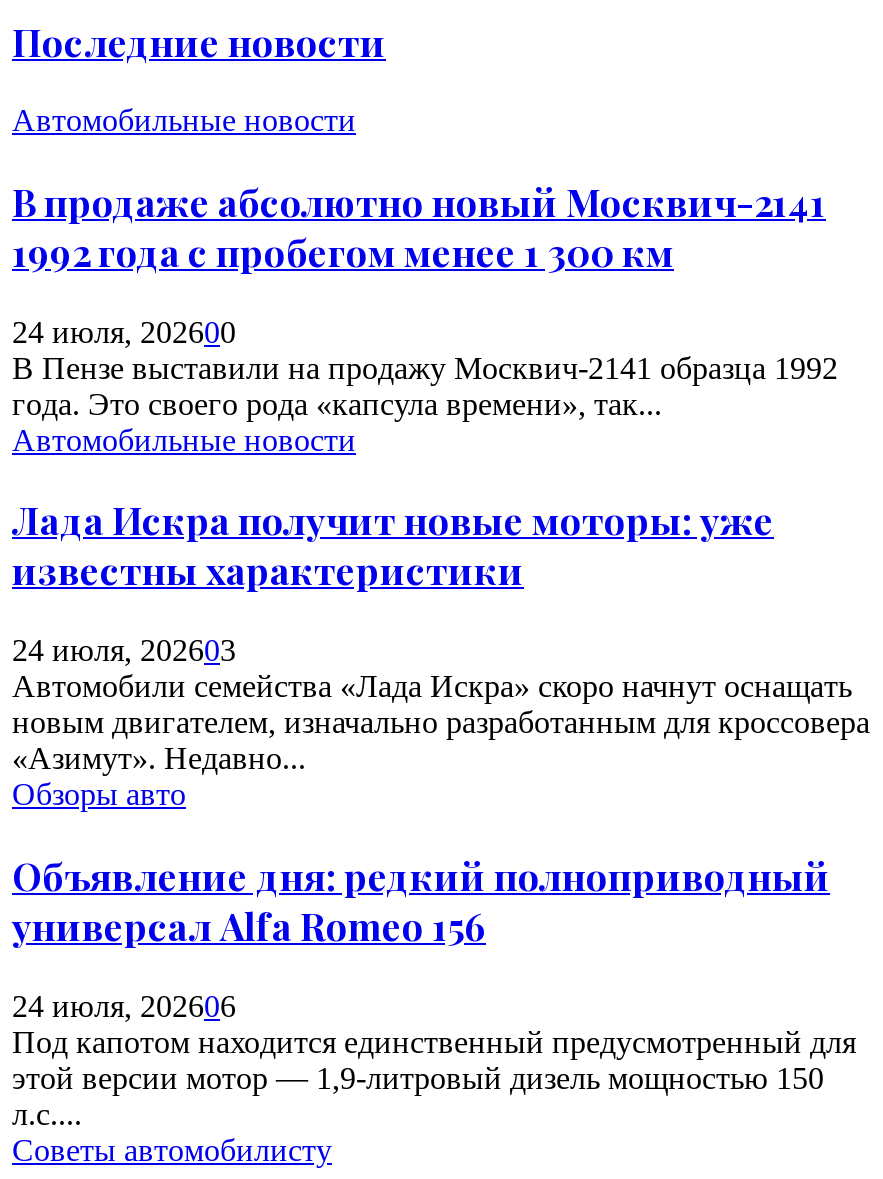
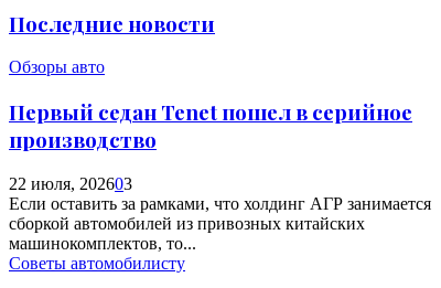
- Автомобильные новости
- В продаже абсолютно новый Москвич-2141
- 1992 года с пробегом менее 1 300 км
- 24 июля, 202600
- В Пензе выставили на продажу Москвич-2141 образца 1992
- года. Это своего рода «капсула времени», так...
- Автомобильные новости
- Лада Искра получит новые моторы: уже
- известны характеристики
- 24 июля, 202603
- Автомобили семейства «Лада Искра» скоро начнут оснащать
- новым двигателем, изначально разработанным для кроссовера
- «Азимут». Недавно...

- Объявление дня: редкий полноприводный
- универсал Alfa Romeo 156
+ Первый седан Tenet пошел в серийное
+ производство

- 24 июля, 202606
- Под капотом находится единственный предусмотренный для
- этой версии мотор — 1,9-литровый дизель мощностью 150
- л.с....
+ 22 июля, 202603
+ Если оставить за рамками, что холдинг АГР занимается
+ сборкой автомобилей из привозных китайских
+ машинокомплектов, то...
